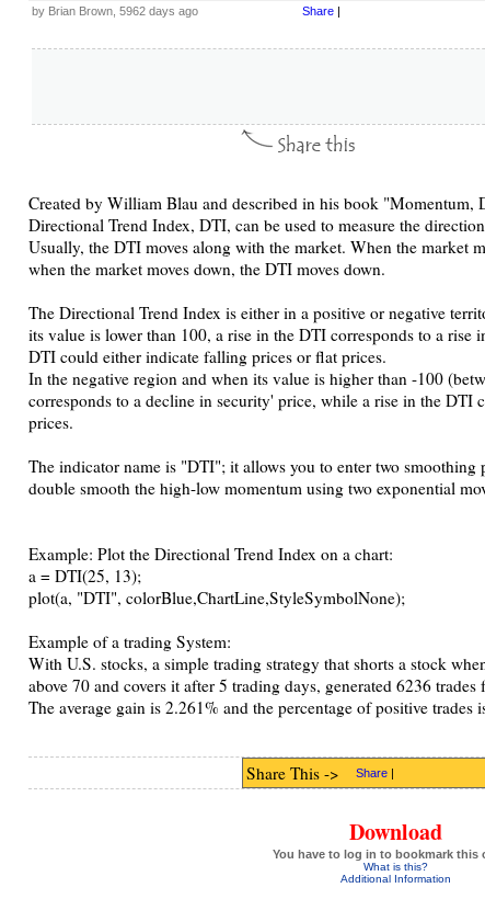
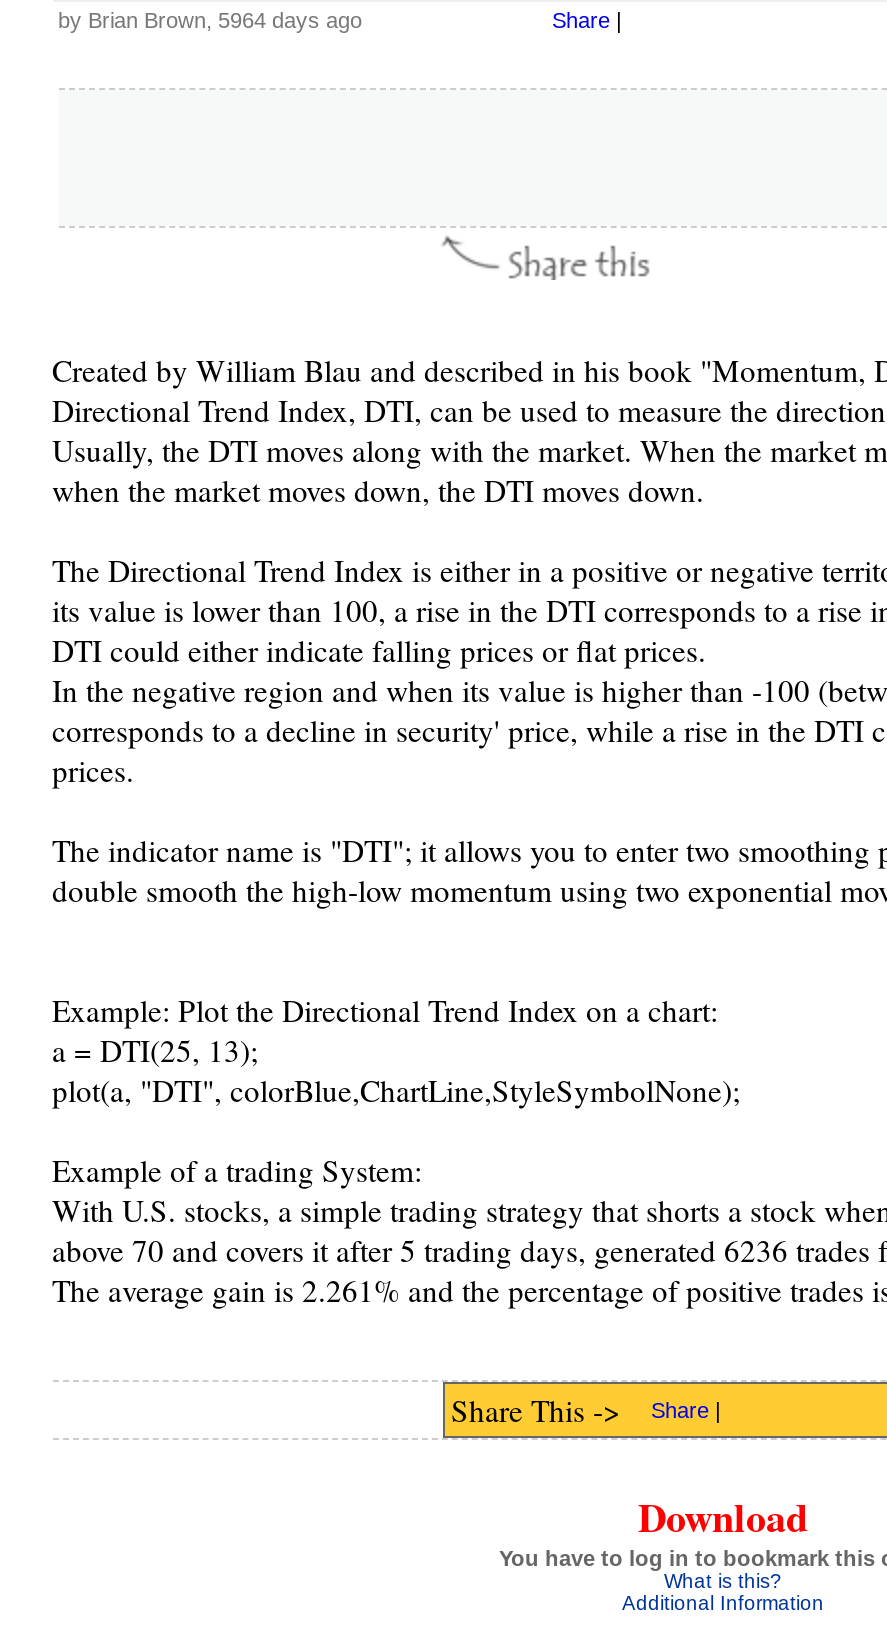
- by Brian Brown, 5962 days ago
+ by Brian Brown, 5964 days ago
